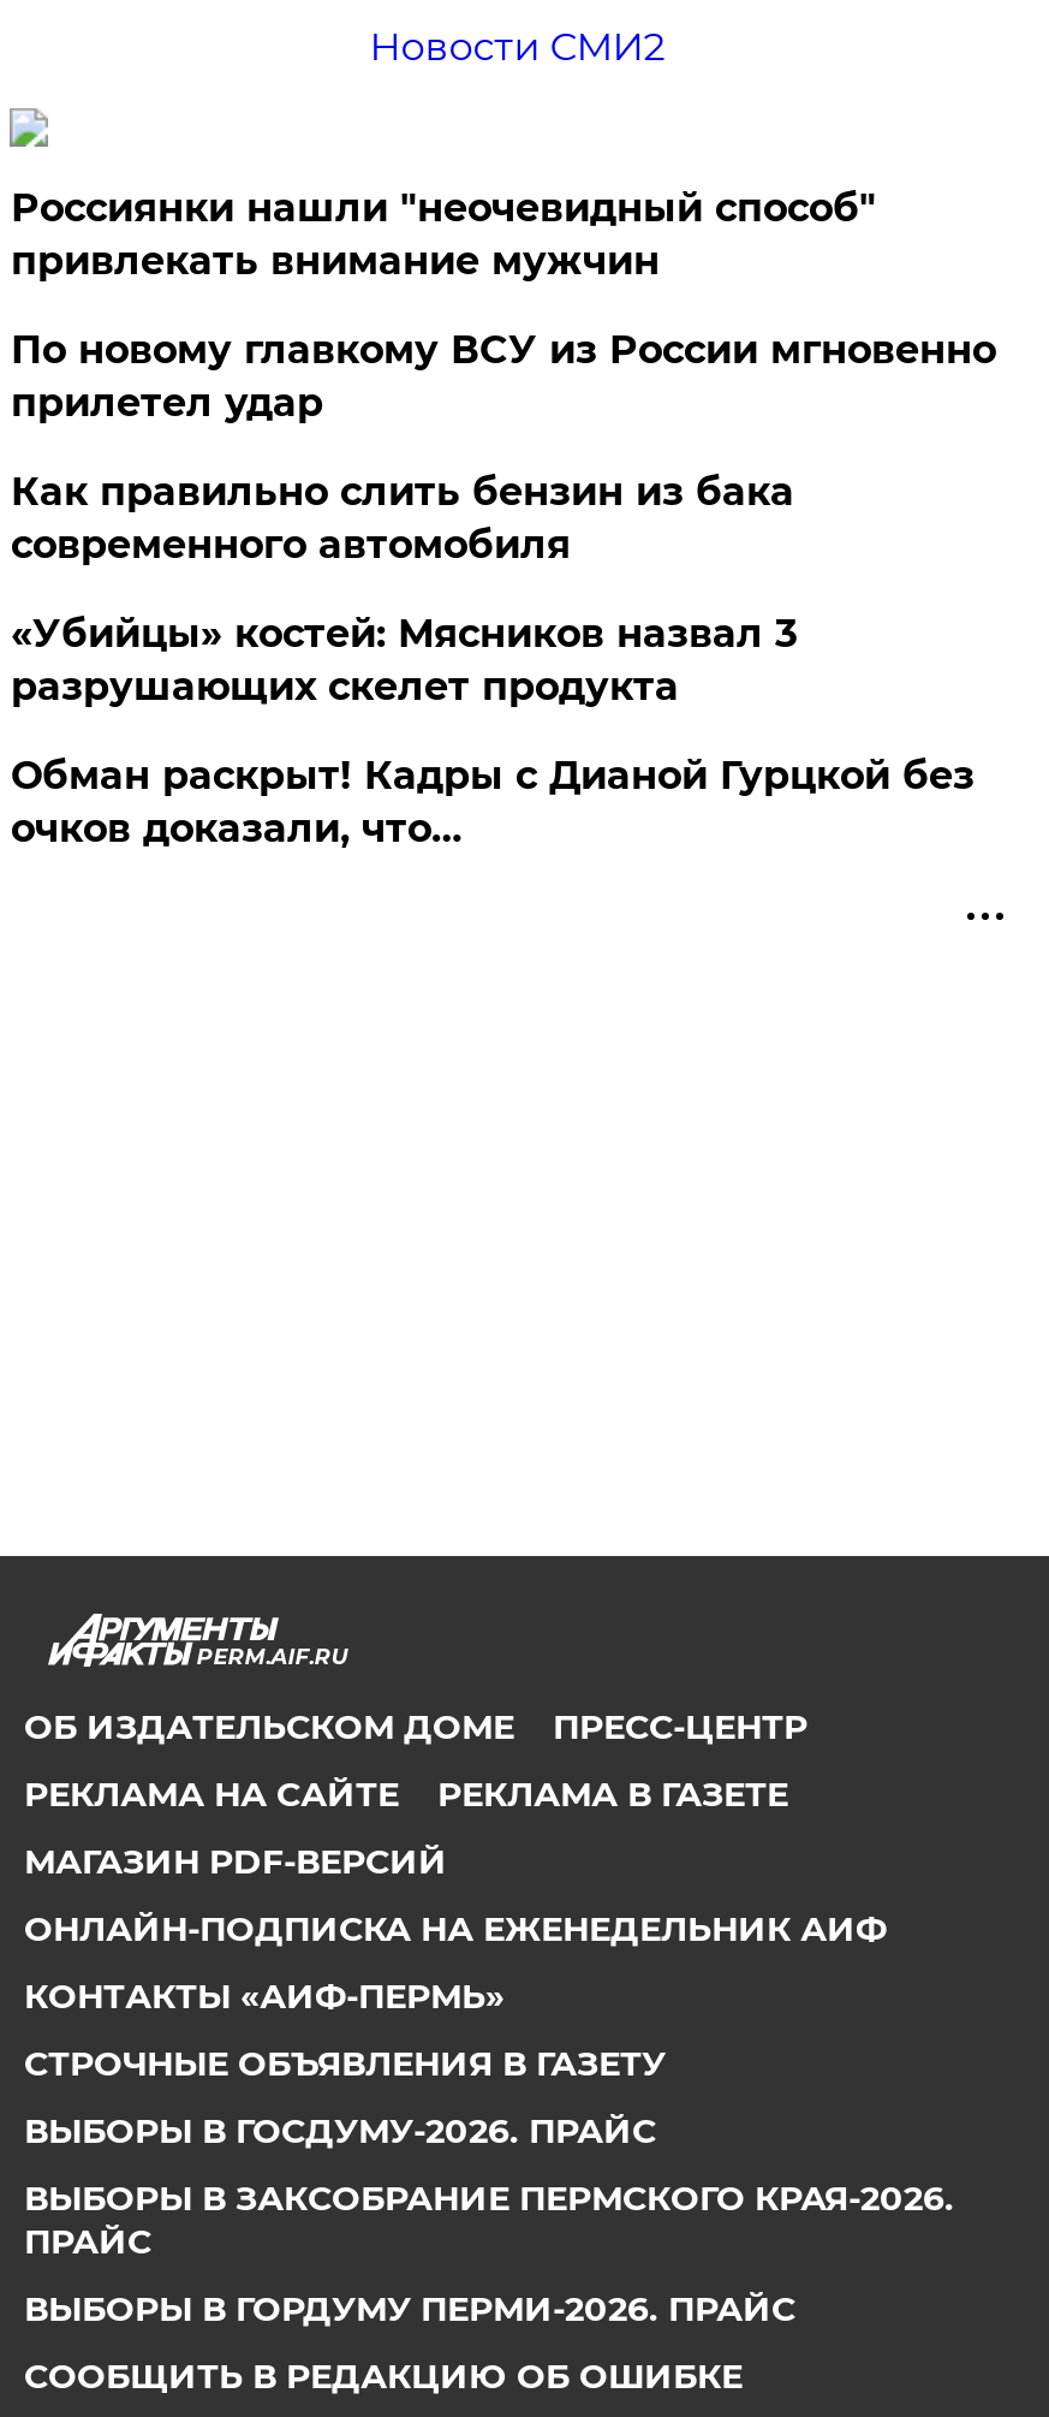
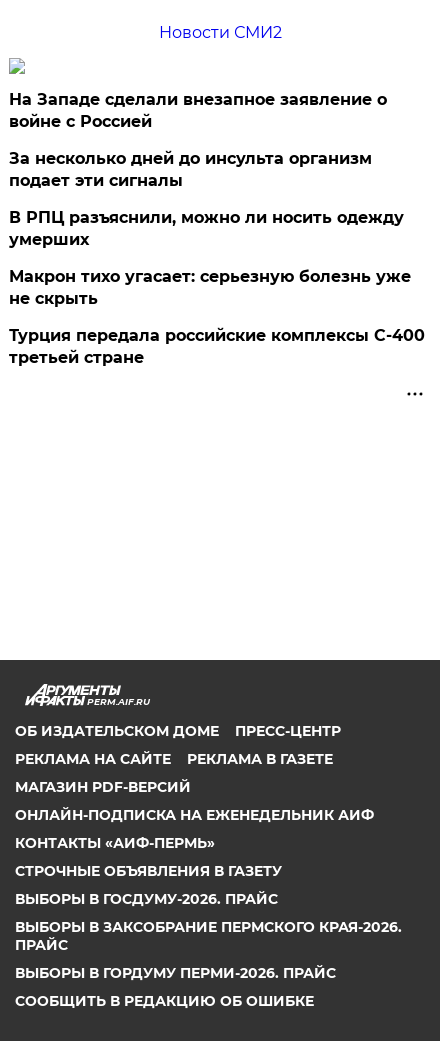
- Россиянки нашли "неочевидный способ"
- привлекать внимание мужчин
+ На Западе сделали внезапное заявление о
+ войне с Россией

- По новому главкому ВСУ из России мгновенно
- прилетел удар
+ За несколько дней до инсульта организм
+ подает эти сигналы

- Как правильно слить бензин из бака
- современного автомобиля
+ В РПЦ разъяснили, можно ли носить одежду
+ умерших

- «Убийцы» костей: Мясников назвал 3
- разрушающих скелет продукта
+ Макрон тихо угасает: серьезную болезнь уже
+ не скрыть

- Обман раскрыт! Кадры с Дианой Гурцкой без
- очков доказали, что…
+ Турция передала российские комплексы С-400
+ третьей стране
